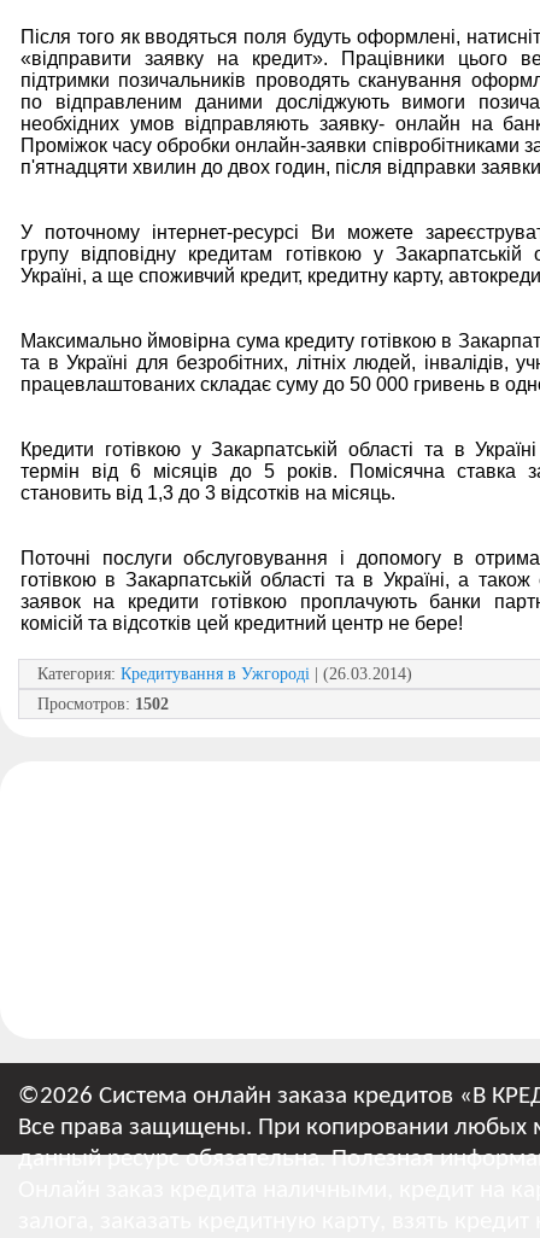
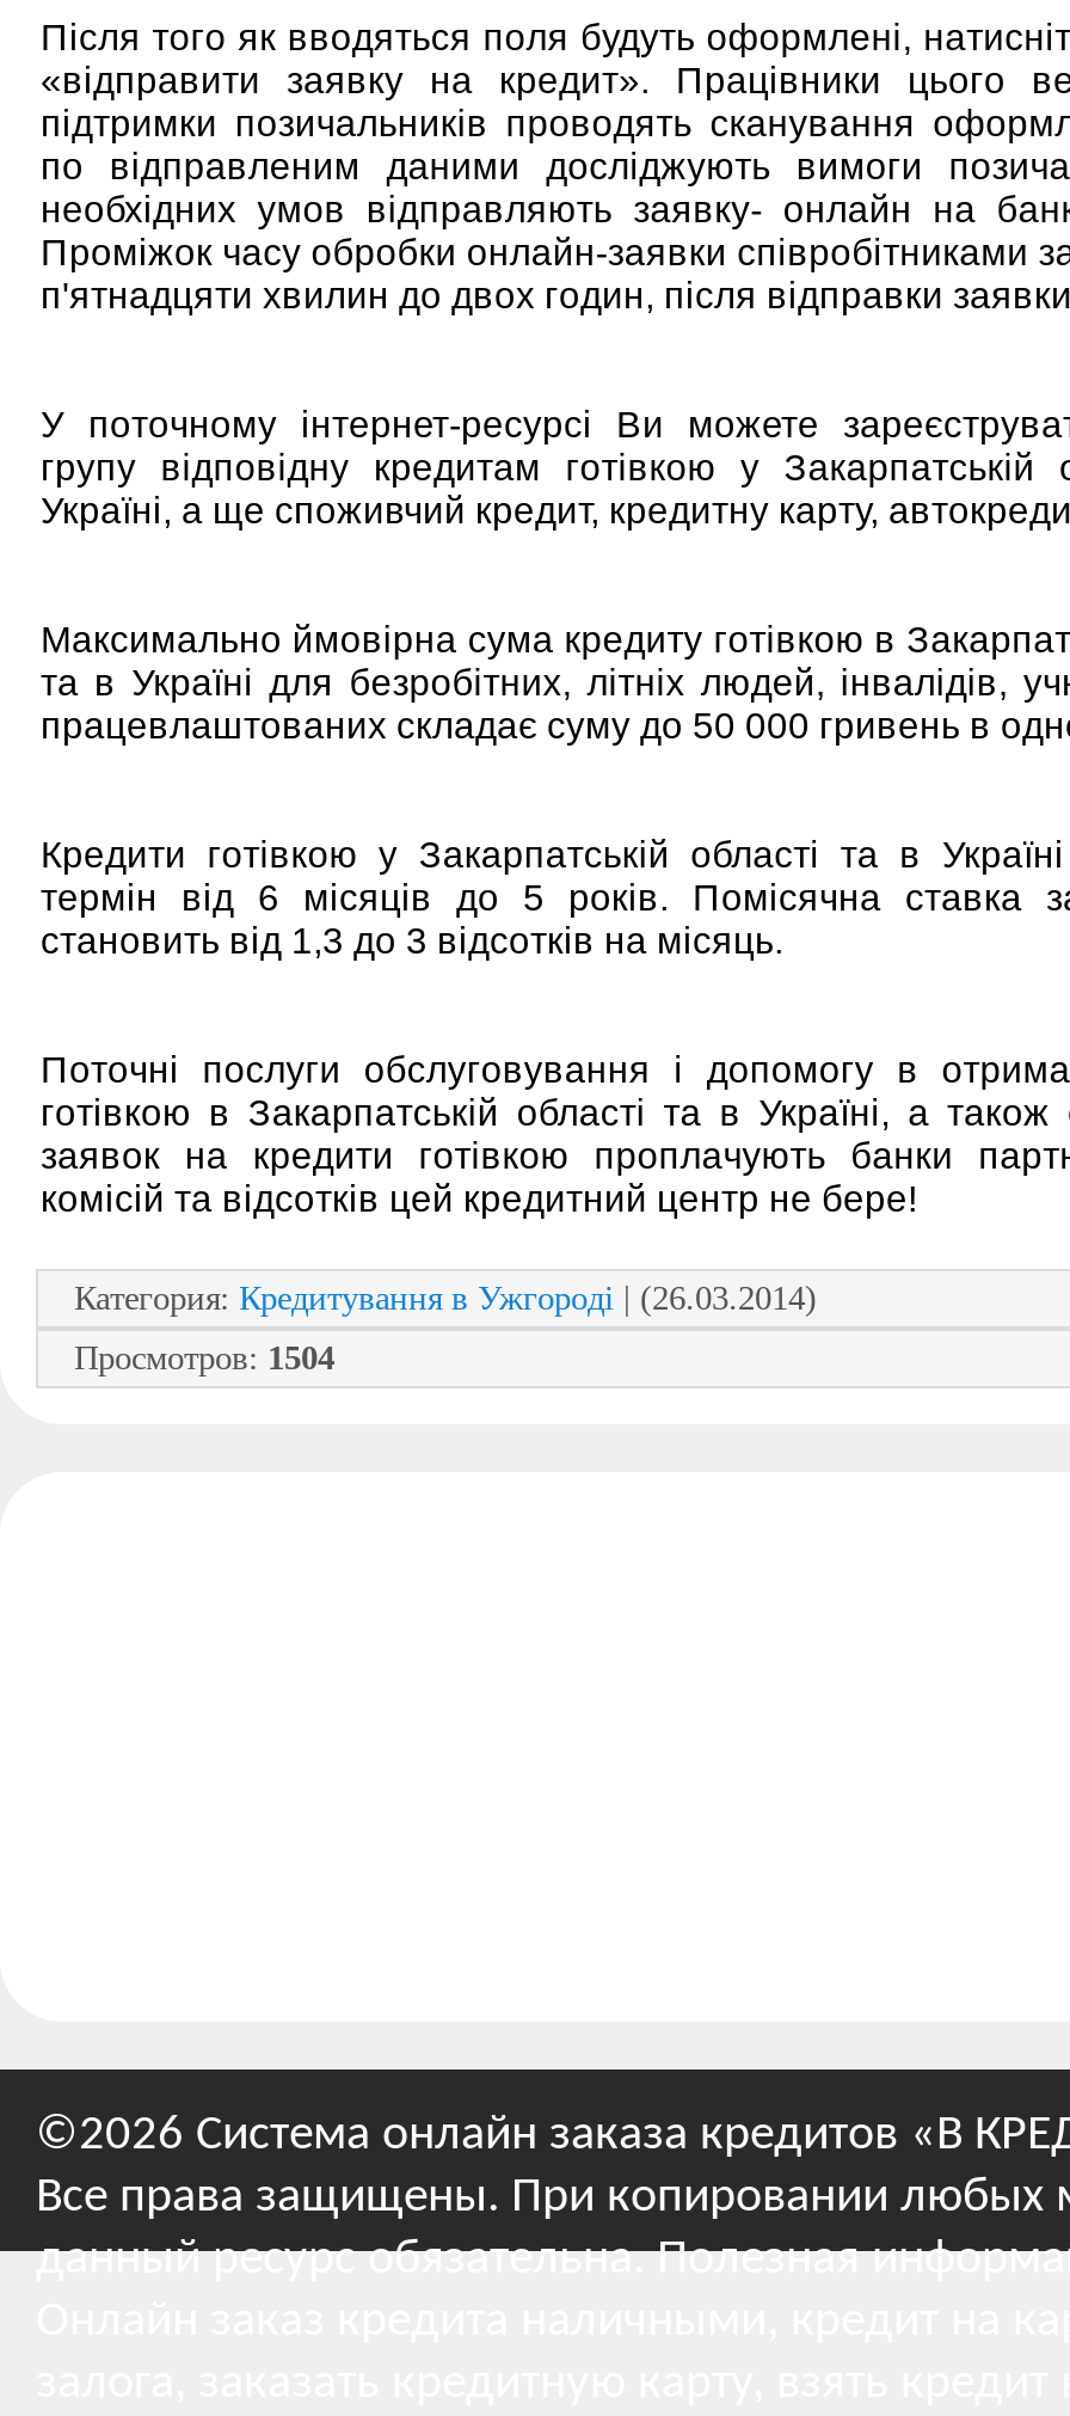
- Просмотров: 1502
+ Просмотров: 1504
